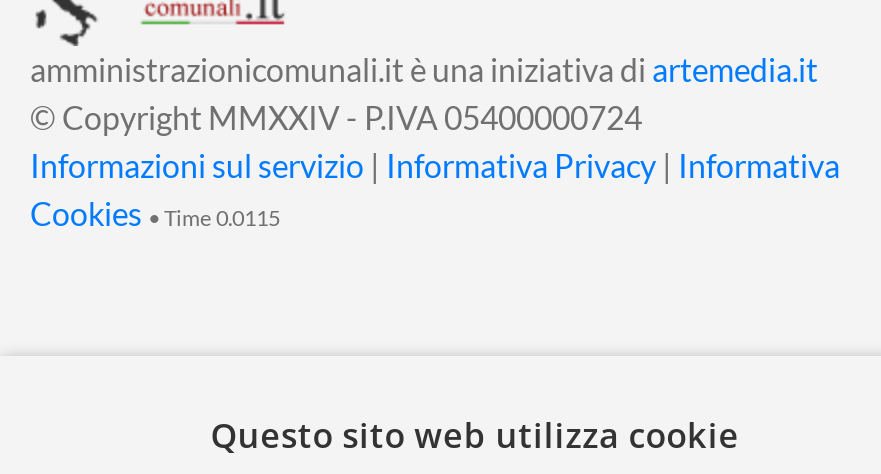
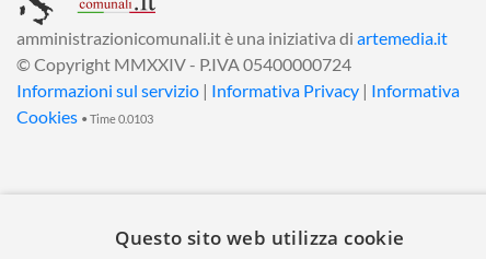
- Cookies • Time 0.0115
+ Cookies • Time 0.0103
